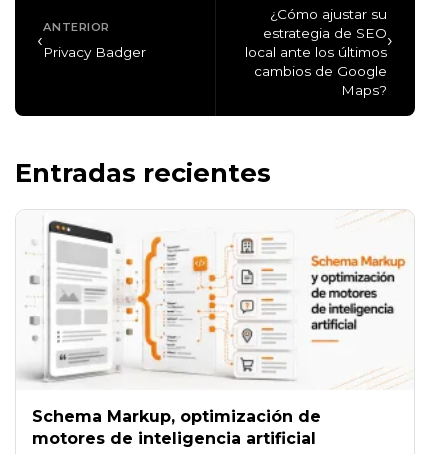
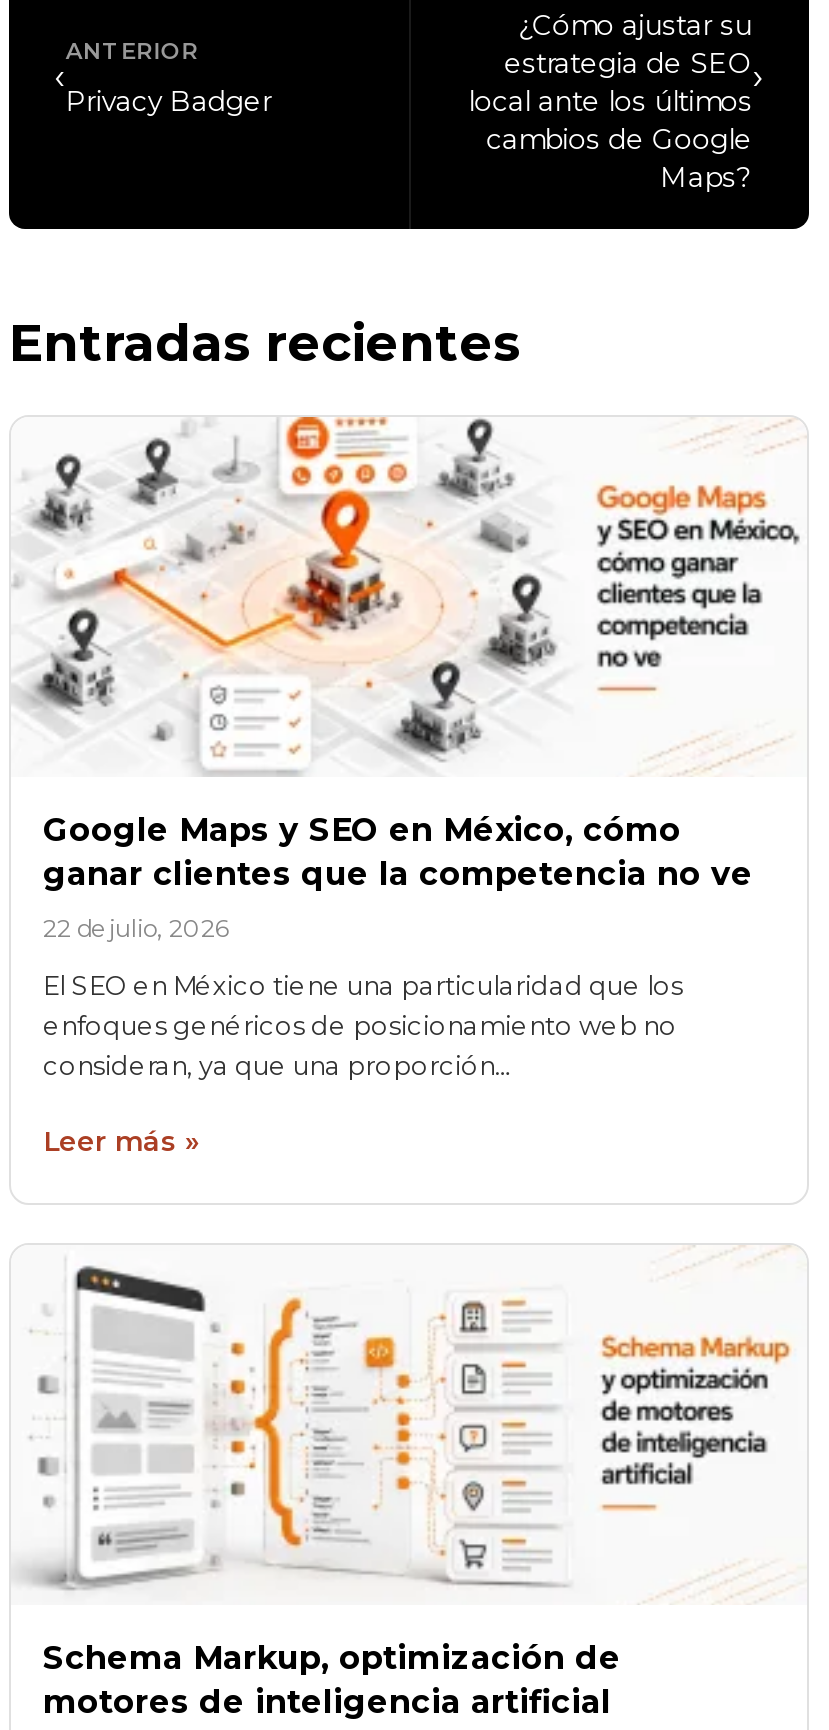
+ [image]
+ Google Maps y SEO en México, cómo
+ ganar clientes que la competencia no ve
+ 22 de julio, 2026
+ El SEO en México tiene una particularidad que los
+ enfoques genéricos de posicionamiento web no
+ consideran, ya que una proporción…
+ Leer más »

+ [image]
